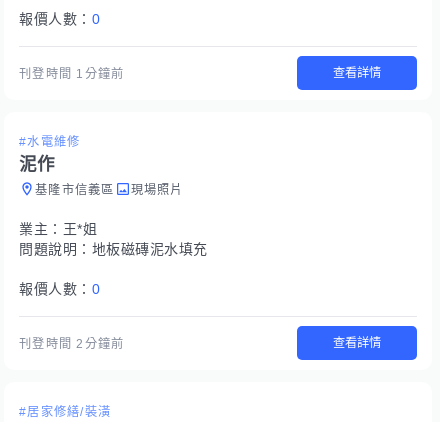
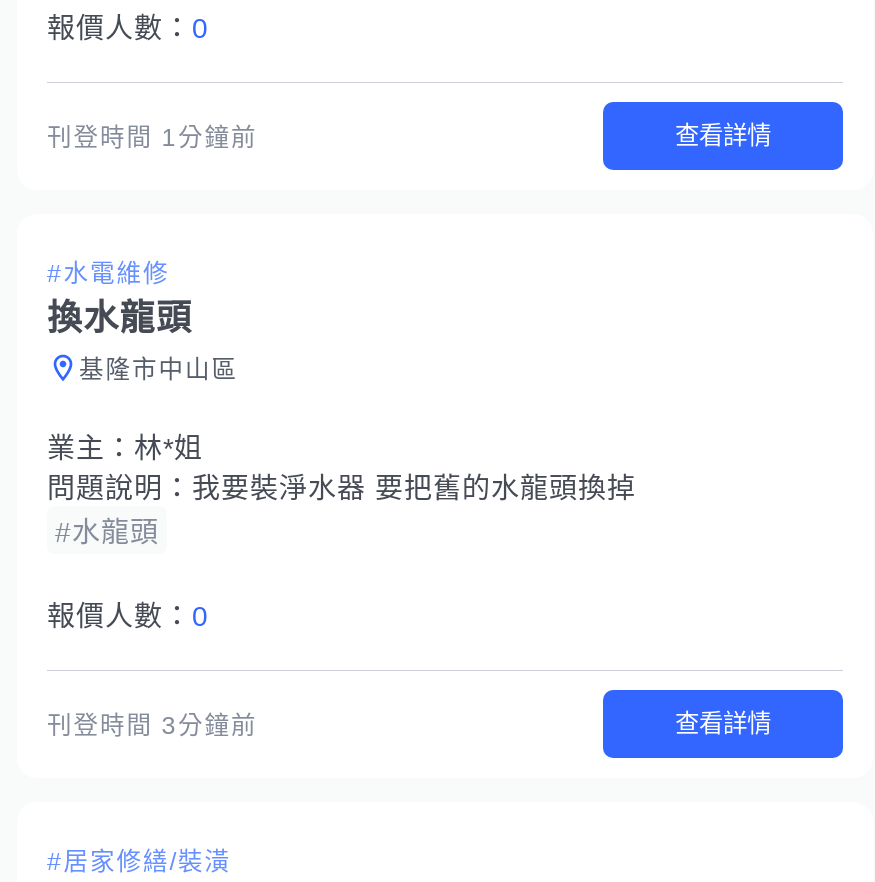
- 泥作
- 基隆市信義區
- 現場照片
+ 換水龍頭
+ 基隆市中山區

- 業主：王*姐
- 問題說明：地板磁磚泥水填充
+ 業主：林*姐
+ 問題說明：我要裝淨水器 要把舊的水龍頭換掉
+ #水龍頭

- 刊登時間2分鐘前
+ 刊登時間3分鐘前
